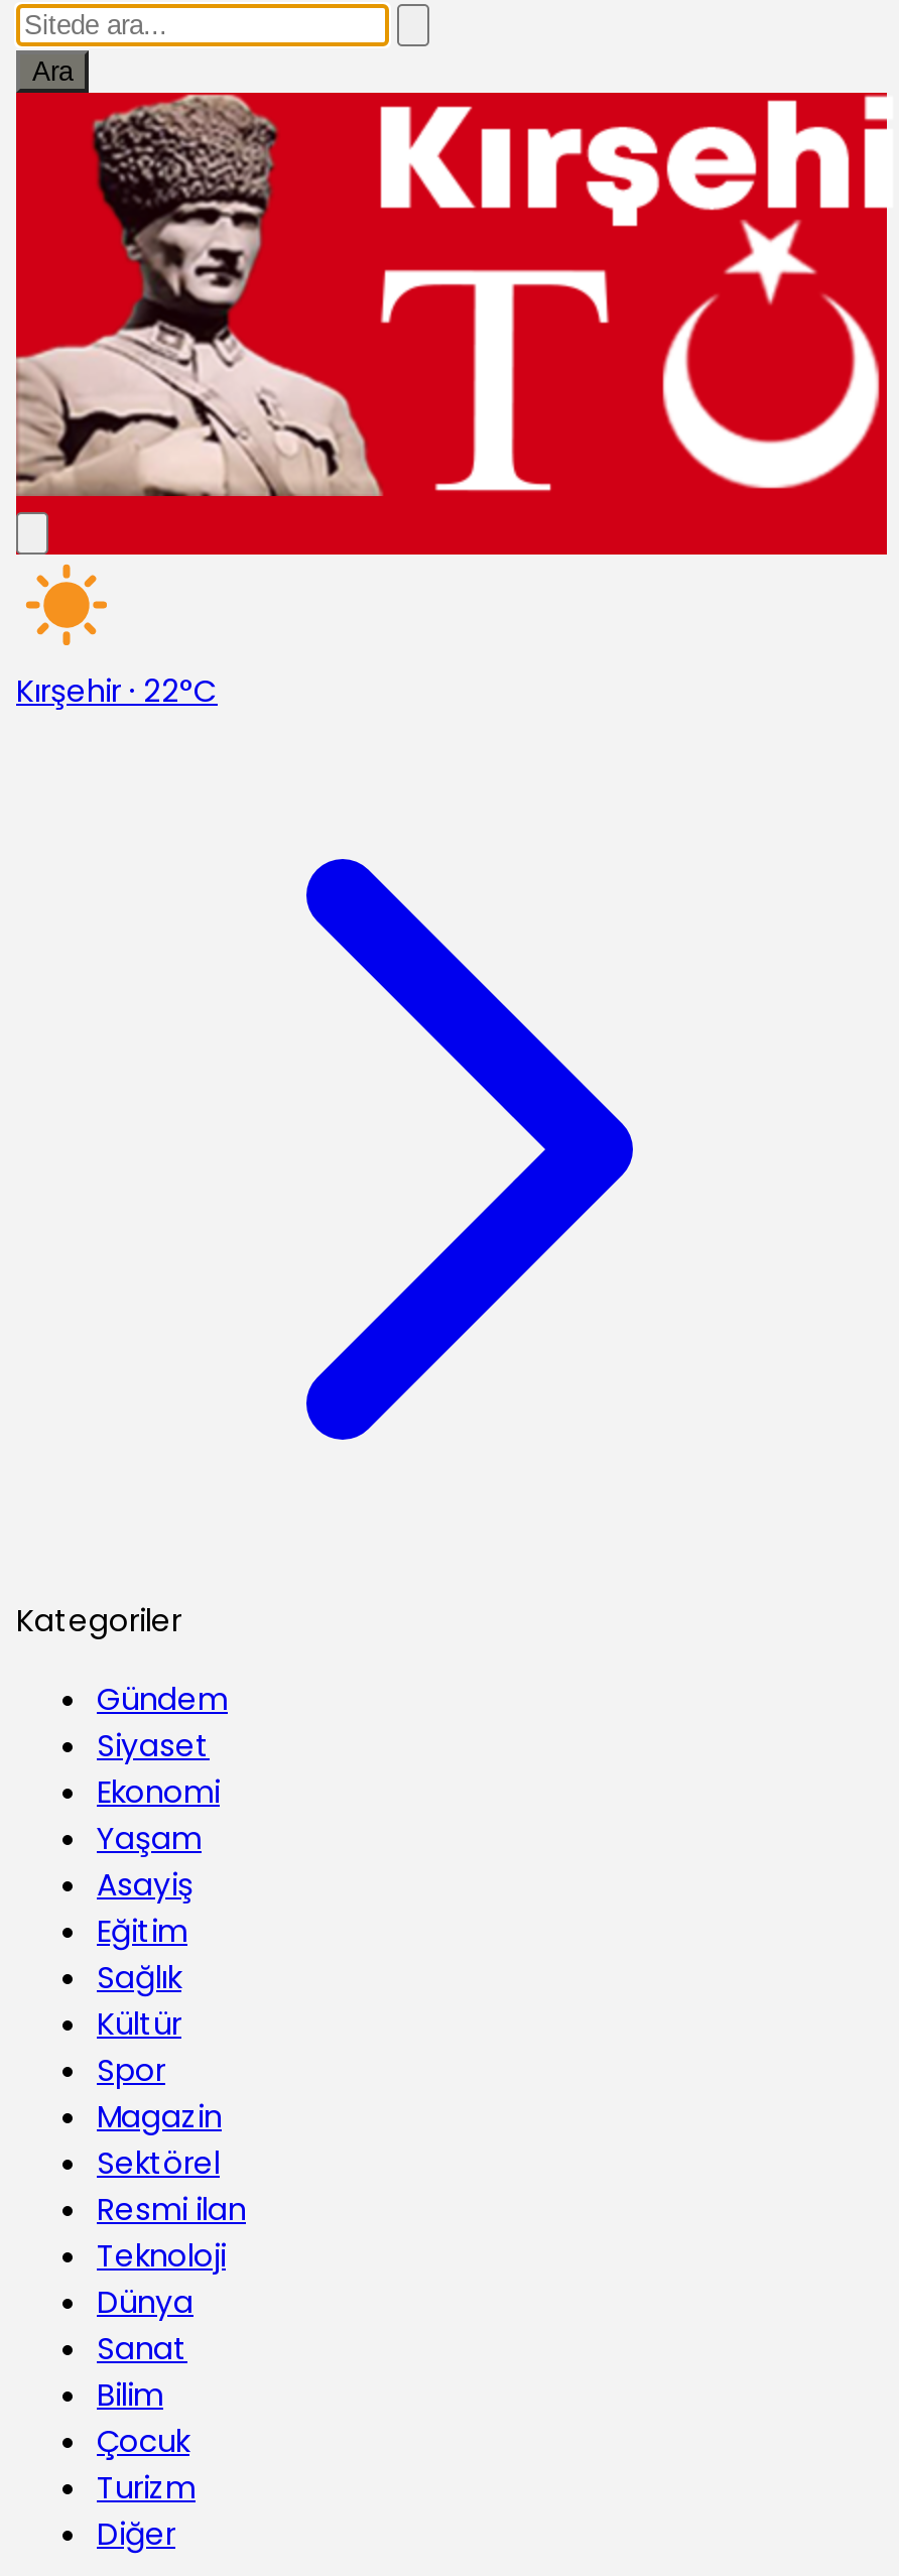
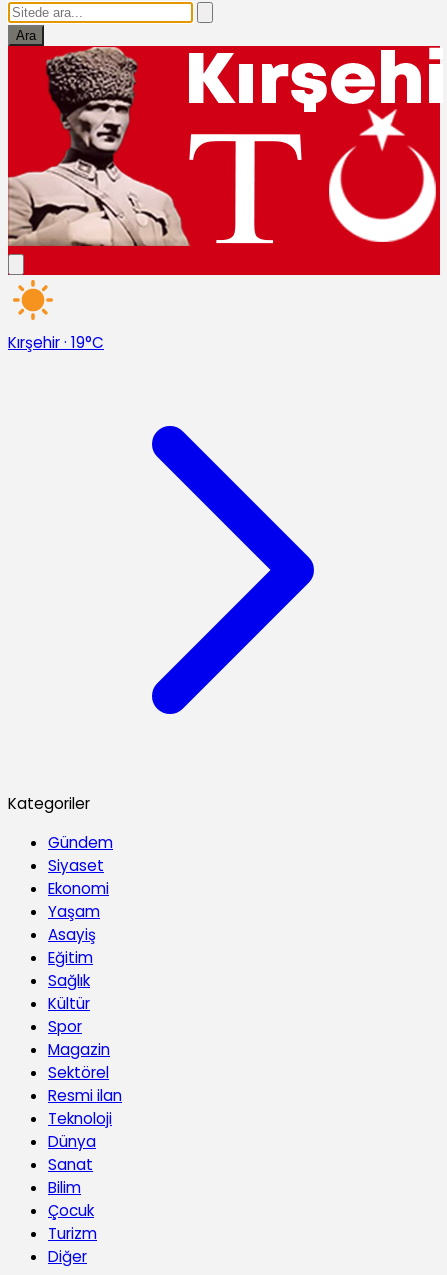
- Kırşehir · 22°C
+ Kırşehir · 19°C
